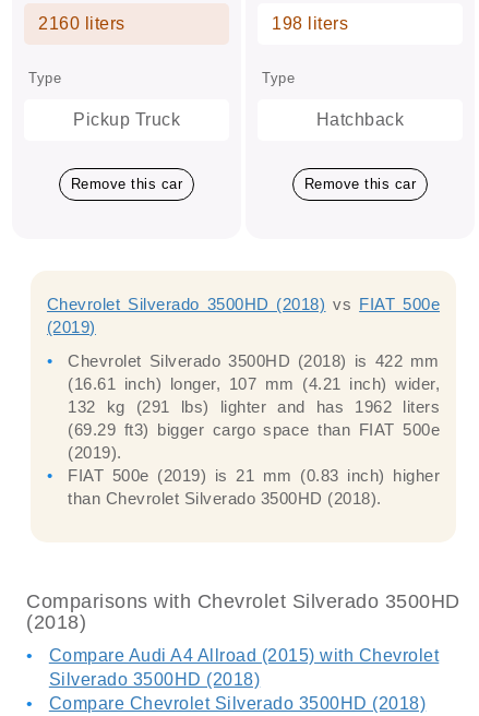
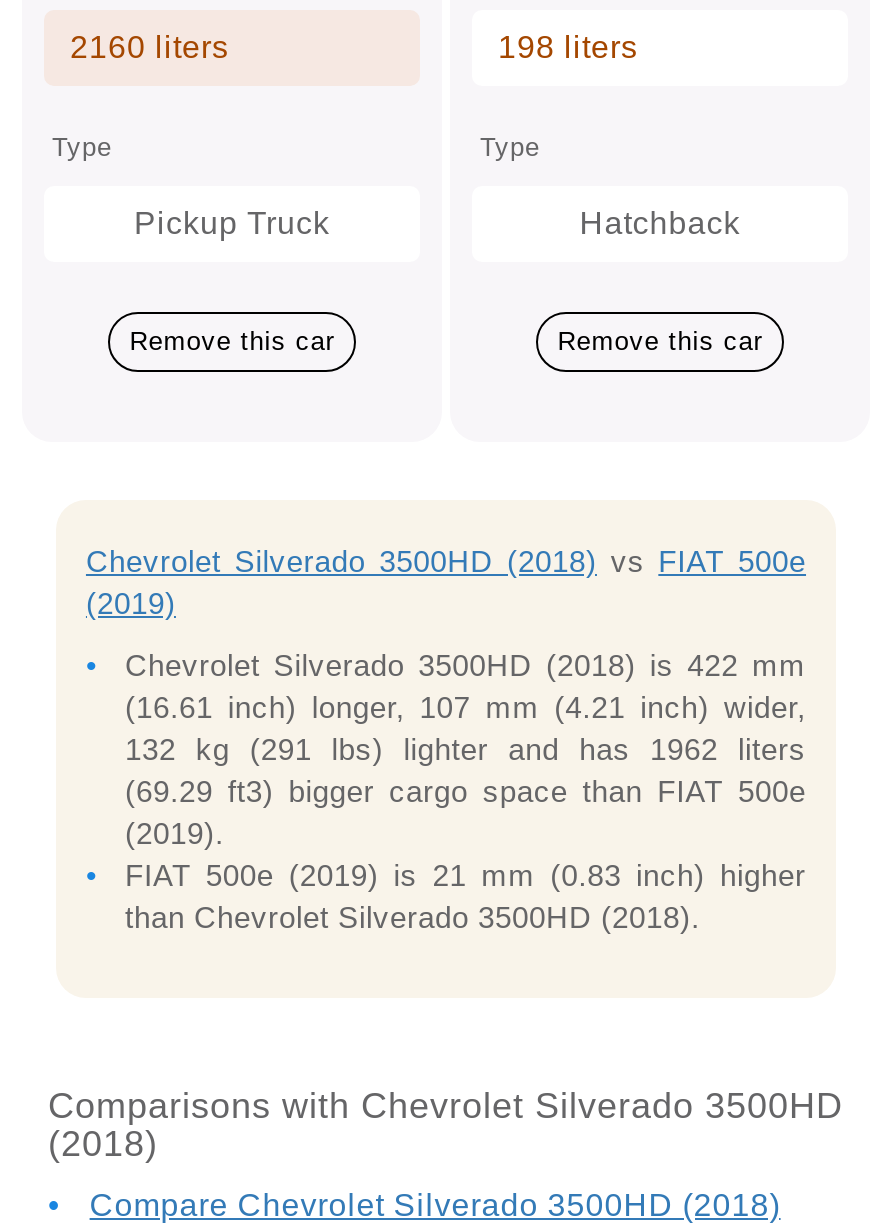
- Compare Audi A4 Allroad (2015) with Chevrolet
- Silverado 3500HD (2018)
